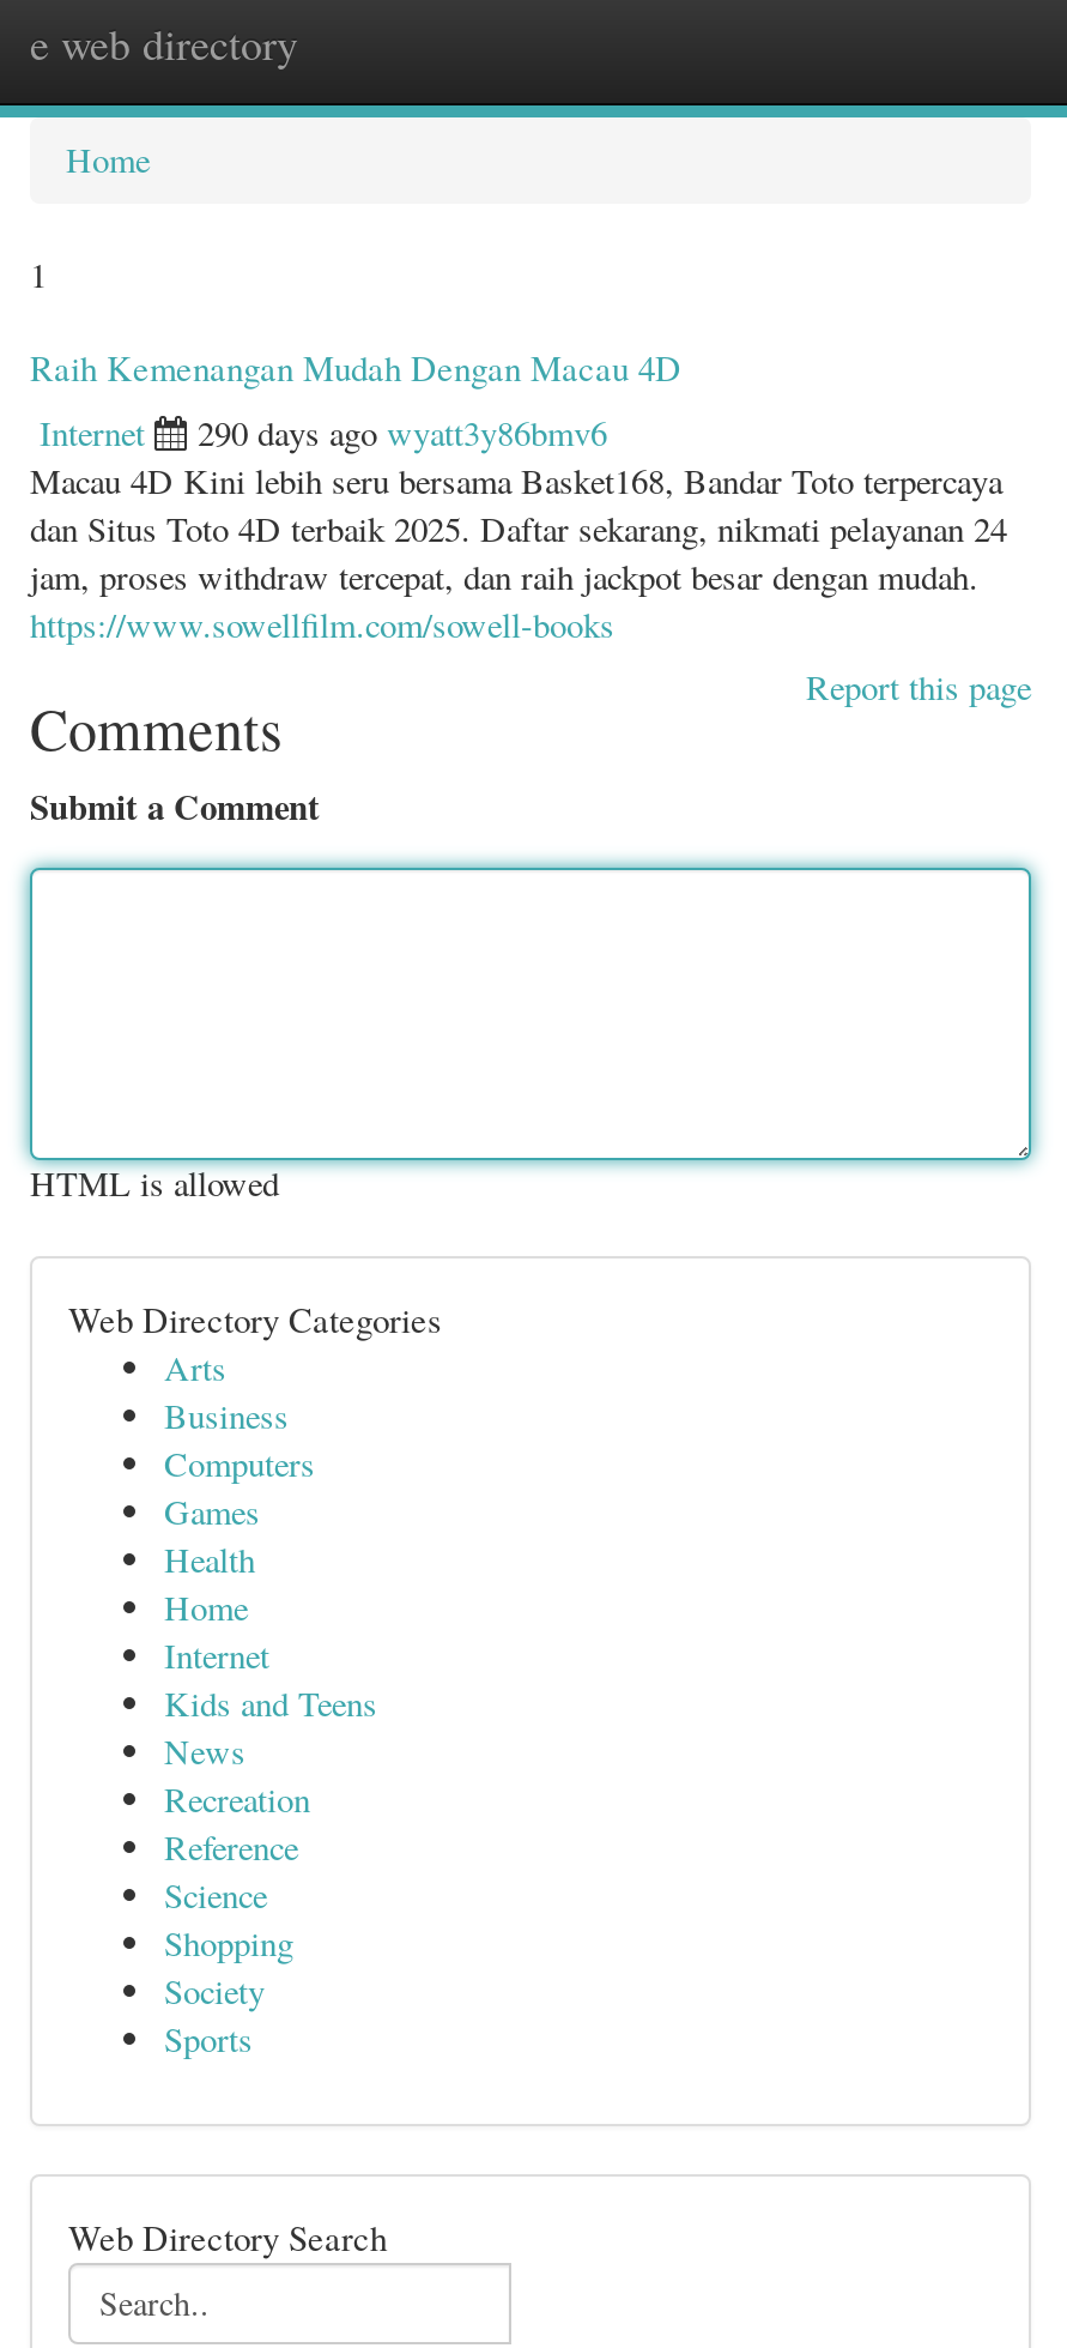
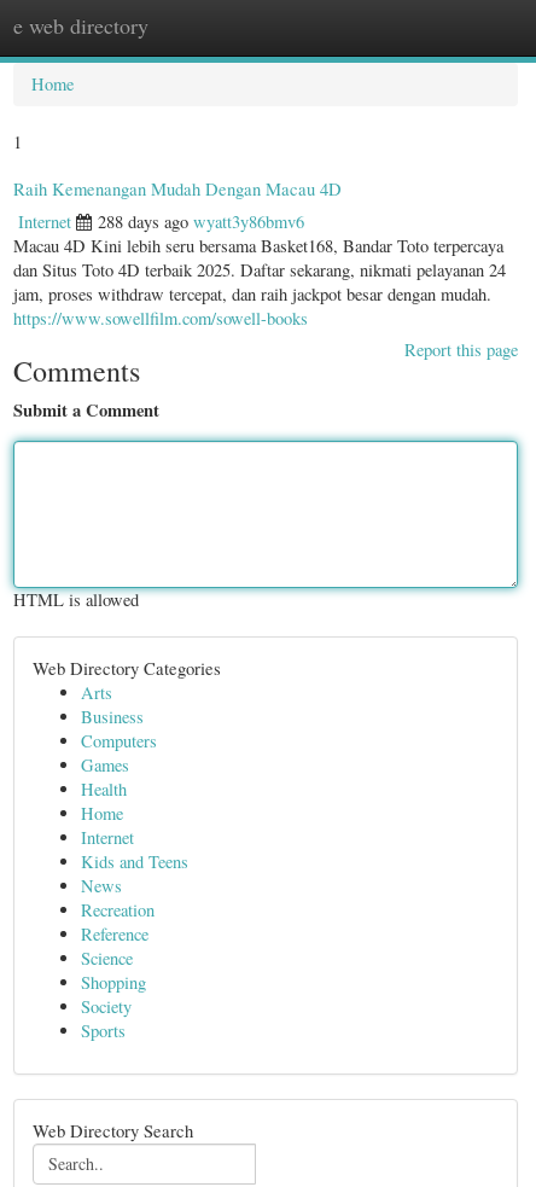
- 290 days ago wyatt3y86bmv6
+ 288 days ago wyatt3y86bmv6
